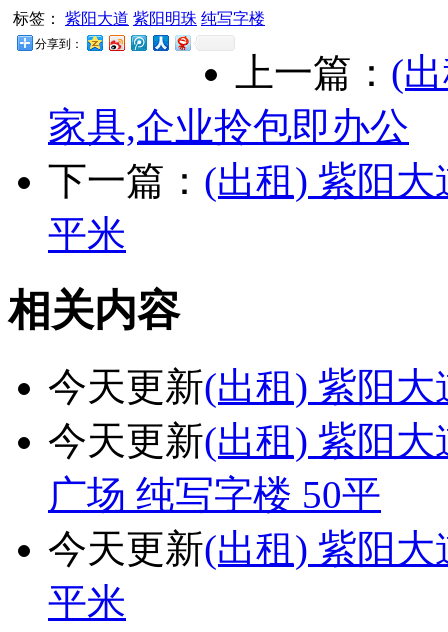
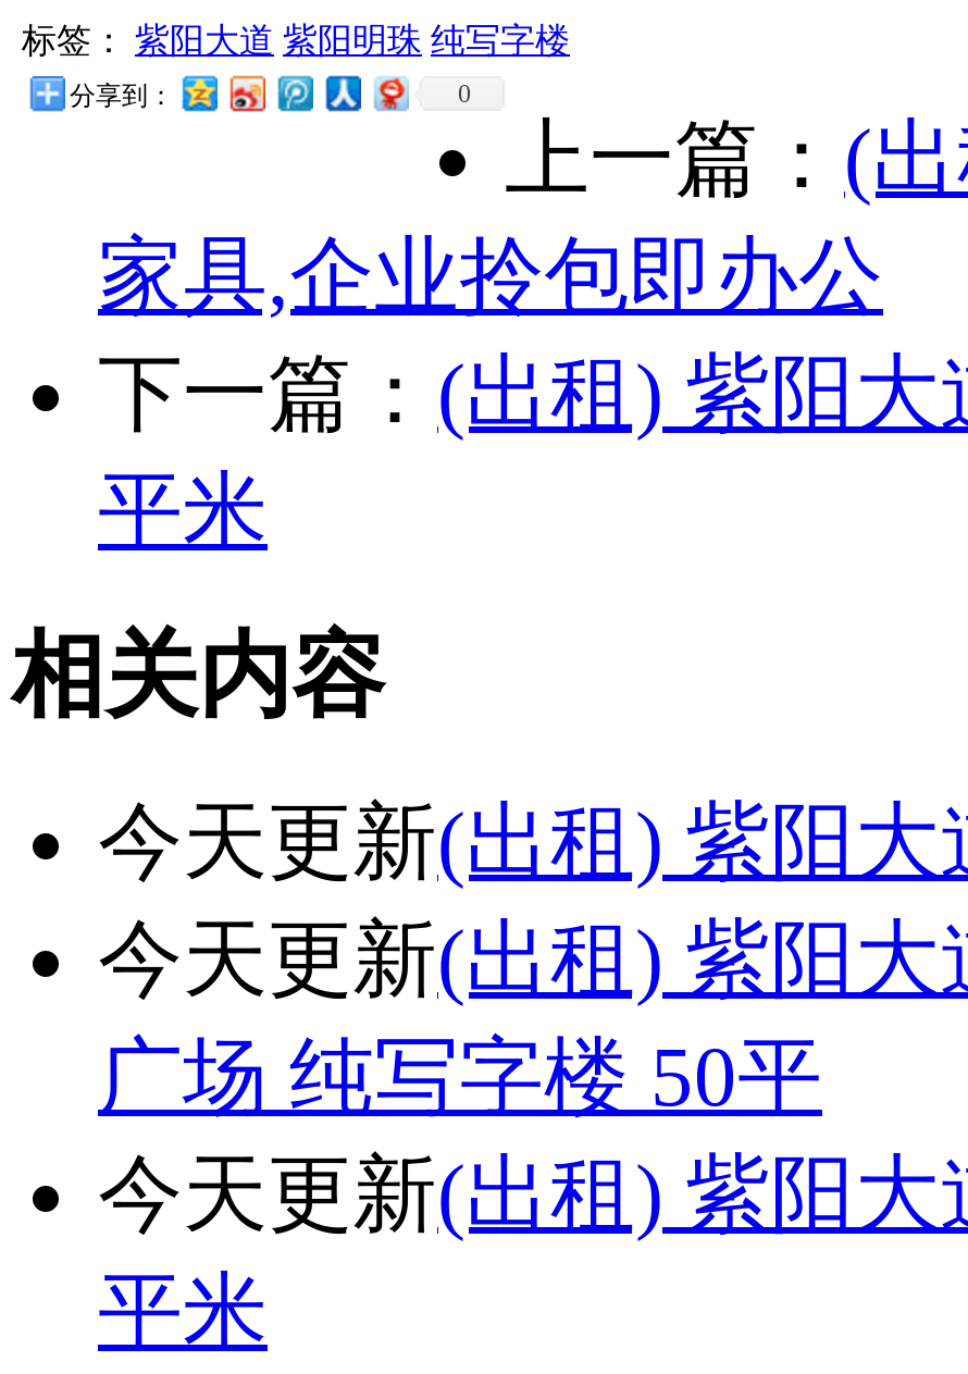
+ 0
